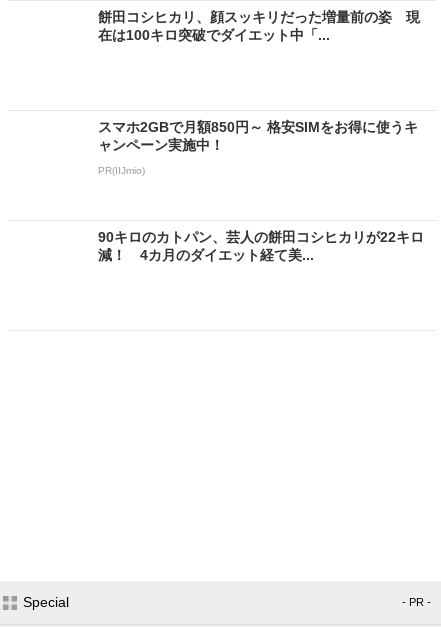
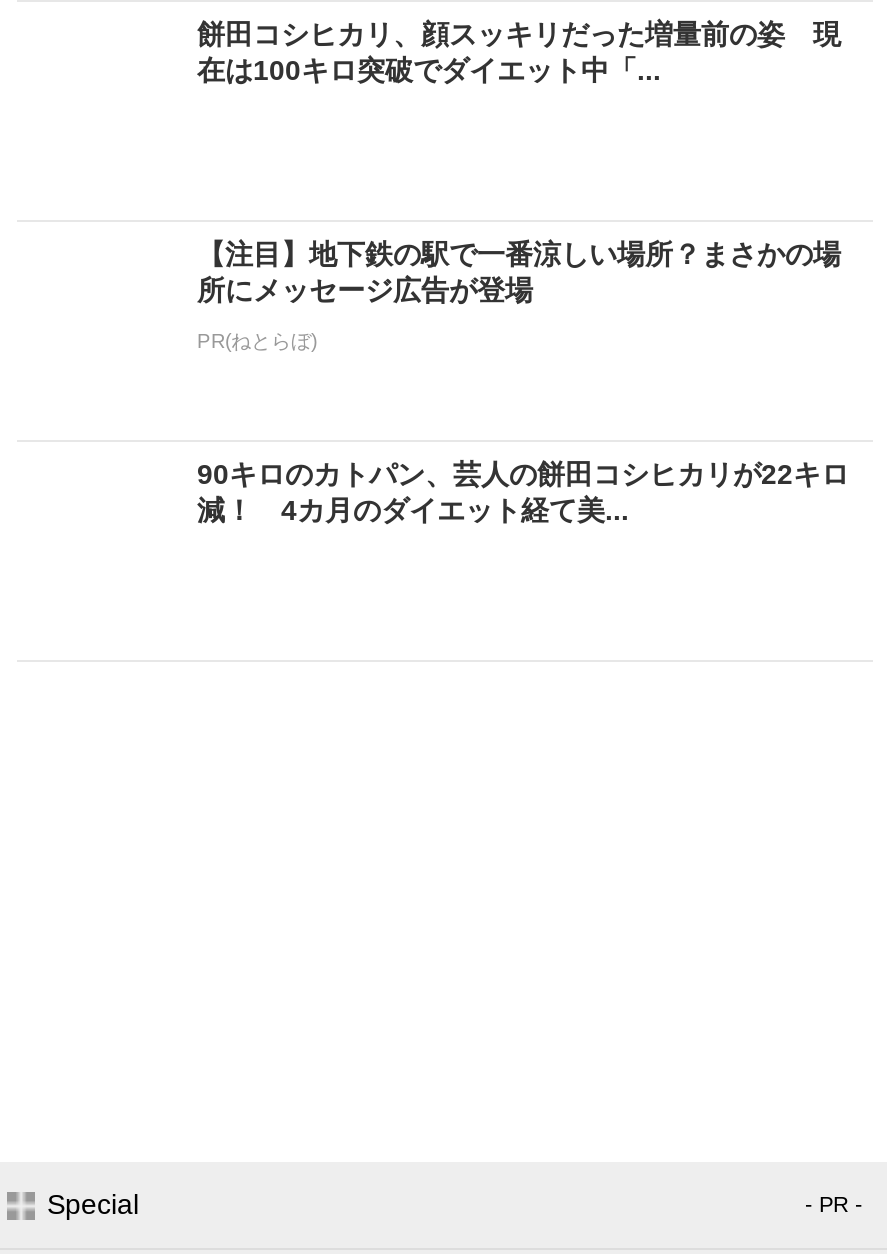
- スマホ2GBで月額850円～ 格安SIMをお得に使うキ
- ャンペーン実施中！
+ 【注目】地下鉄の駅で一番涼しい場所？まさかの場
+ 所にメッセージ広告が登場

- PR(IIJmio)
+ PR(ねとらぼ)
